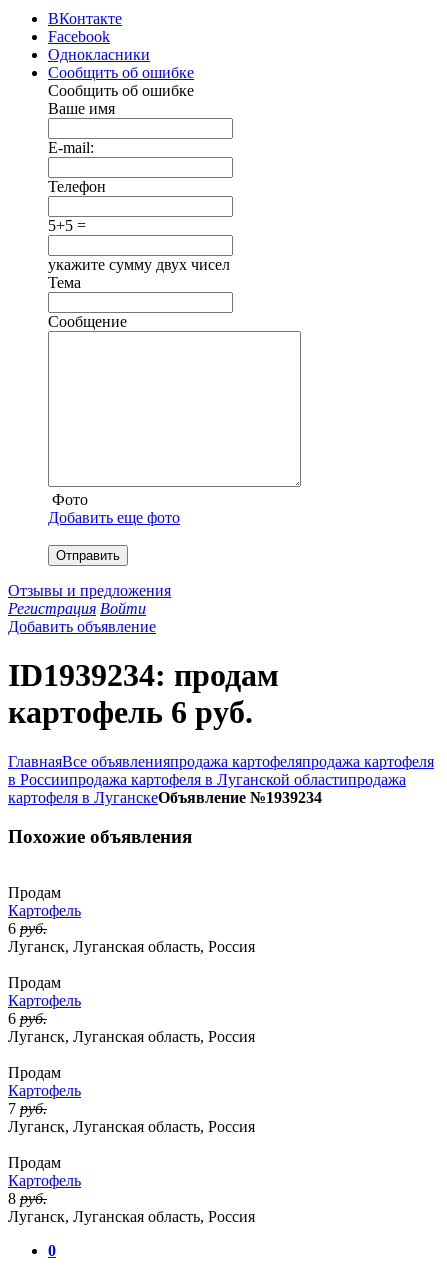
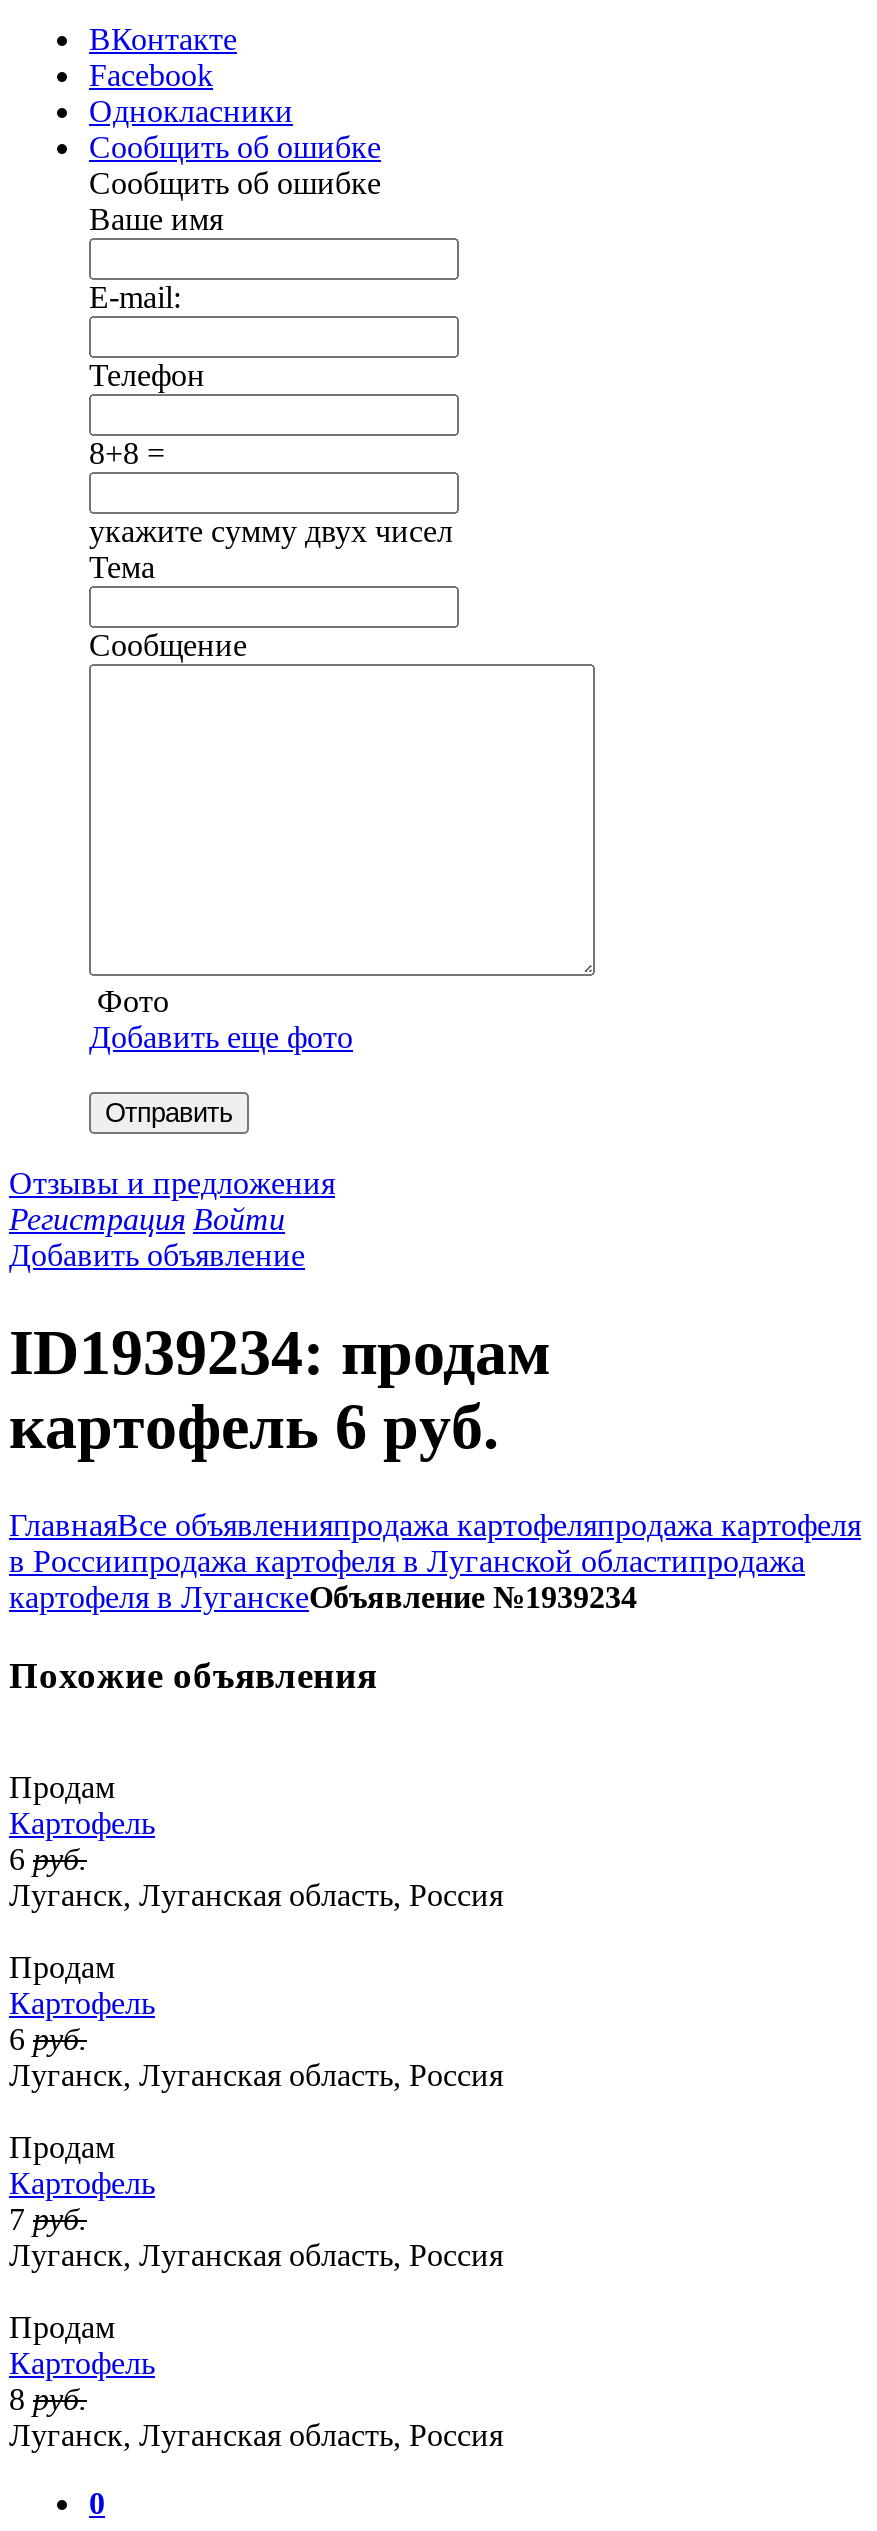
- 5+5 =
+ 8+8 =
